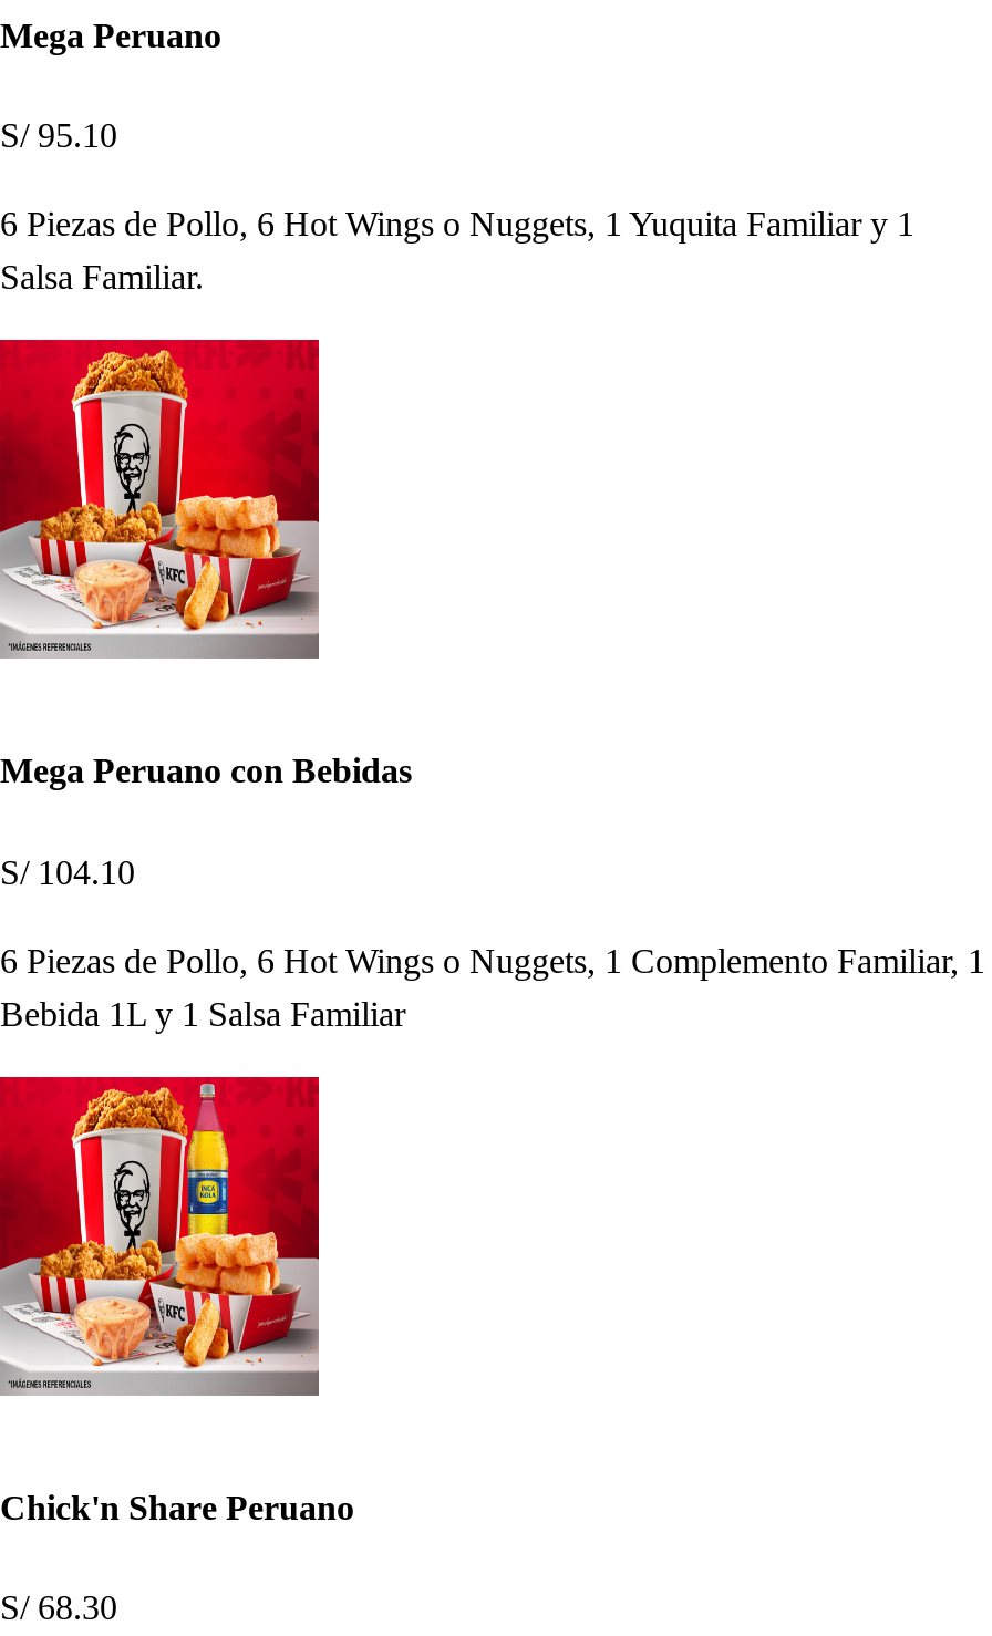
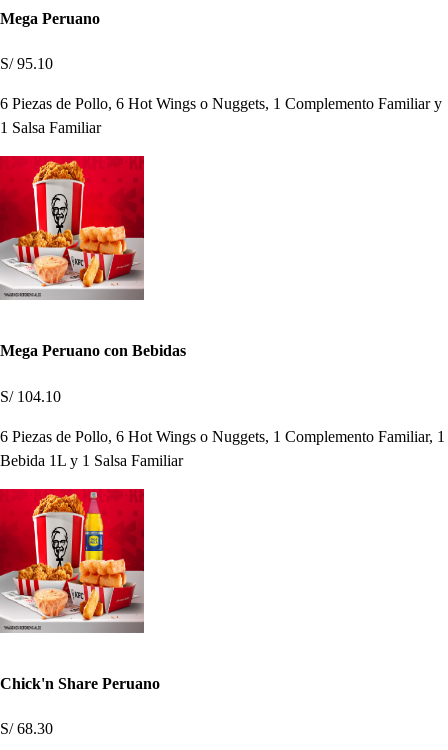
- 6 Piezas de Pollo, 6 Hot Wings o Nuggets, 1 Yuquita Familiar y 1
- Salsa Familiar.
+ 6 Piezas de Pollo, 6 Hot Wings o Nuggets, 1 Complemento Familiar y
+ 1 Salsa Familiar
